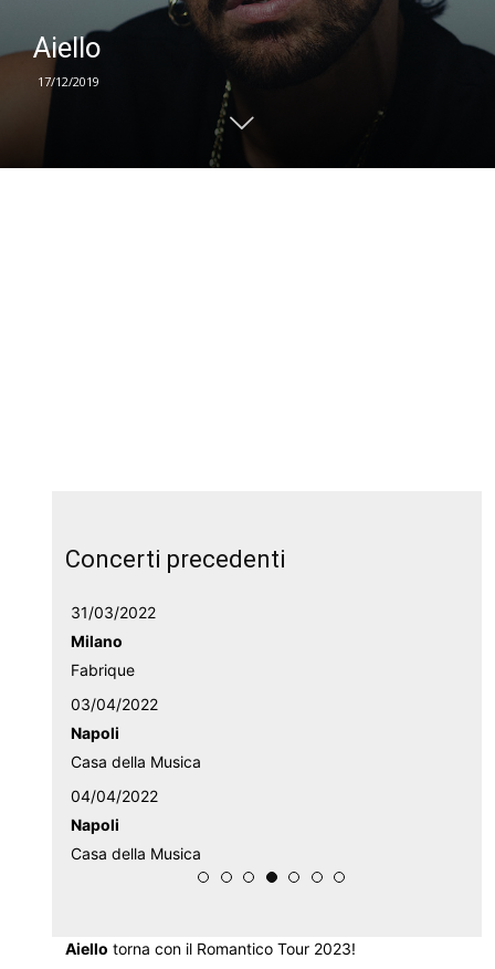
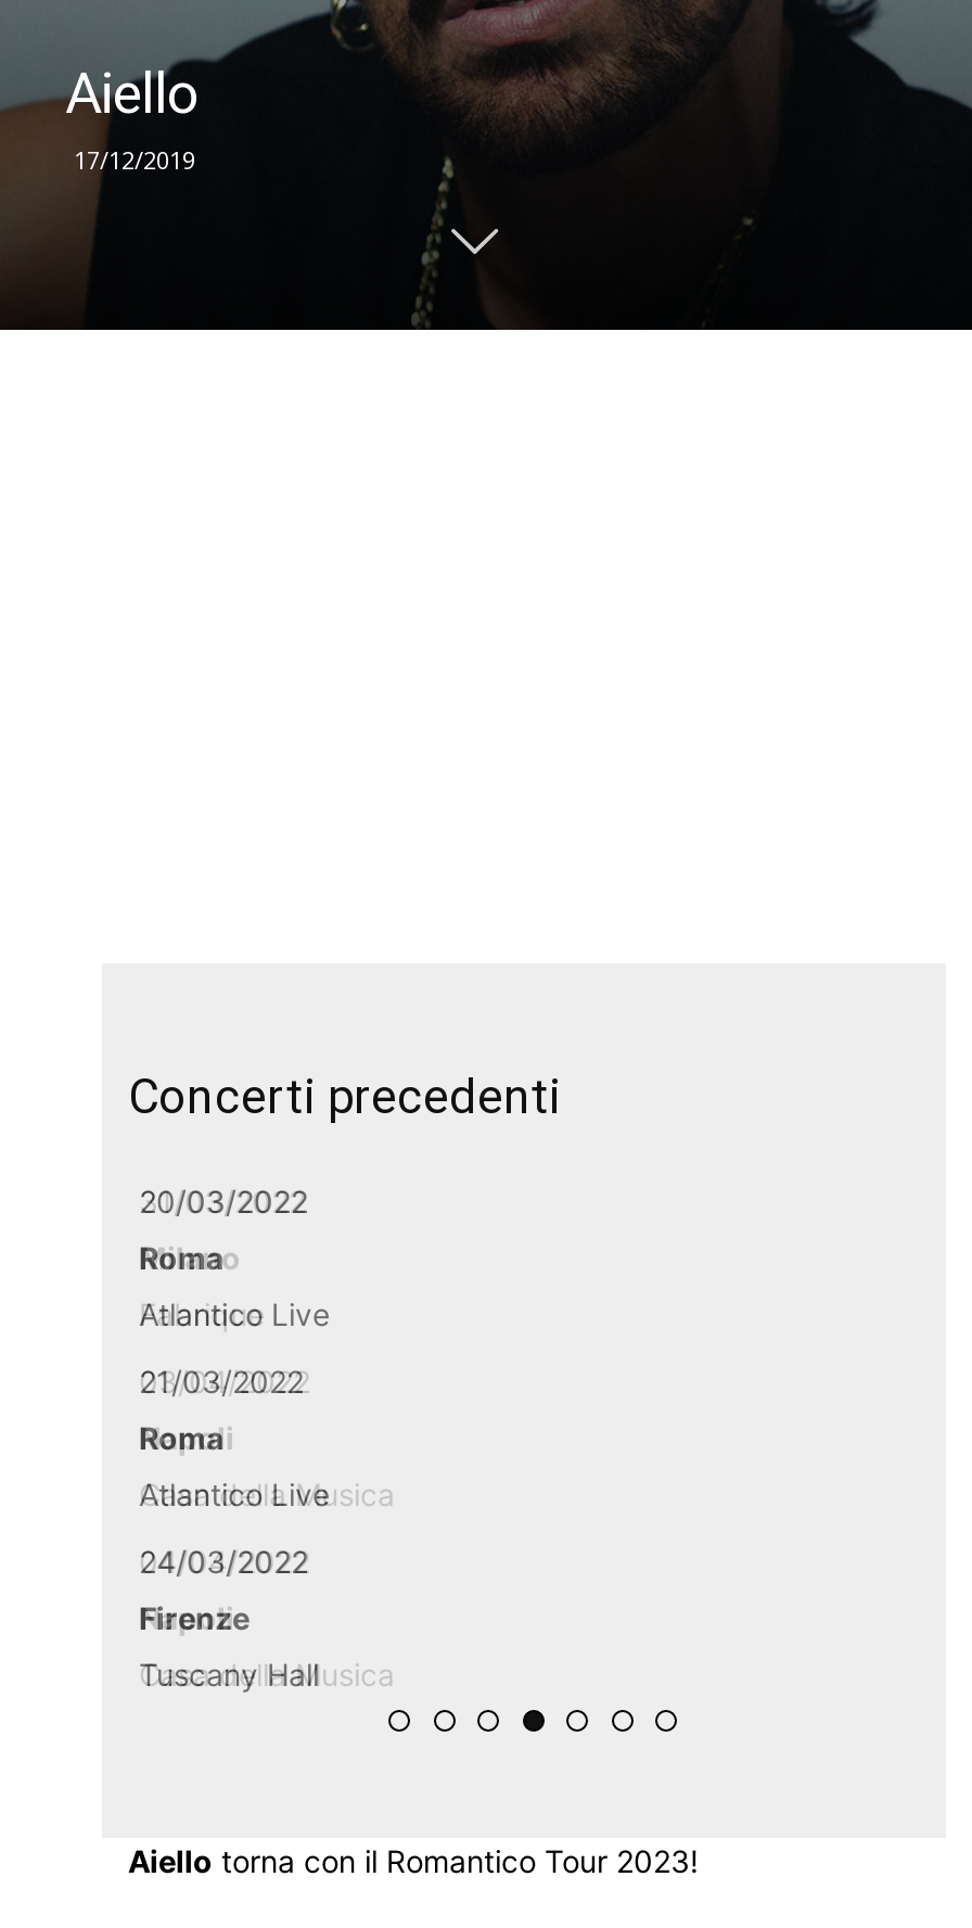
- 31/03/2022
+ 20/03/2022

- Milano
+ Roma

- Fabrique
+ Atlantico Live

- 03/04/2022
+ 21/03/2022

- Napoli
+ Roma

- Casa della Musica
+ Atlantico Live

- 04/04/2022
+ 24/03/2022

- Napoli
+ Firenze

- Casa della Musica
+ Tuscany Hall
